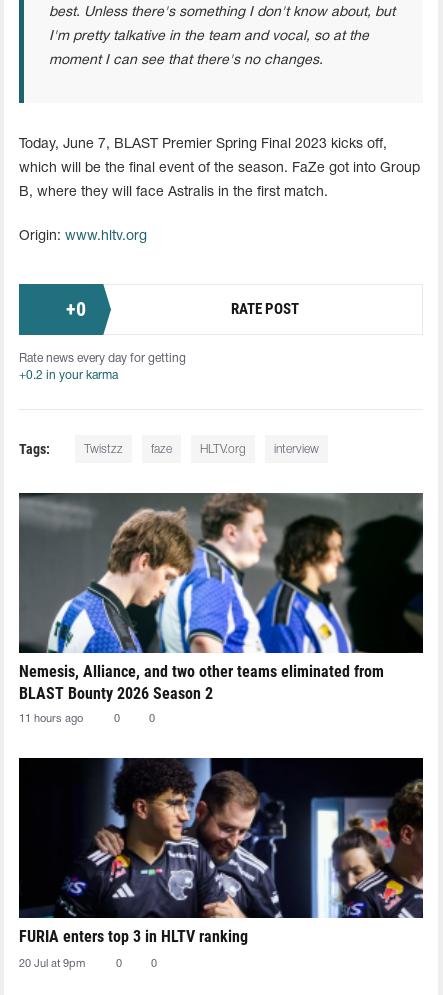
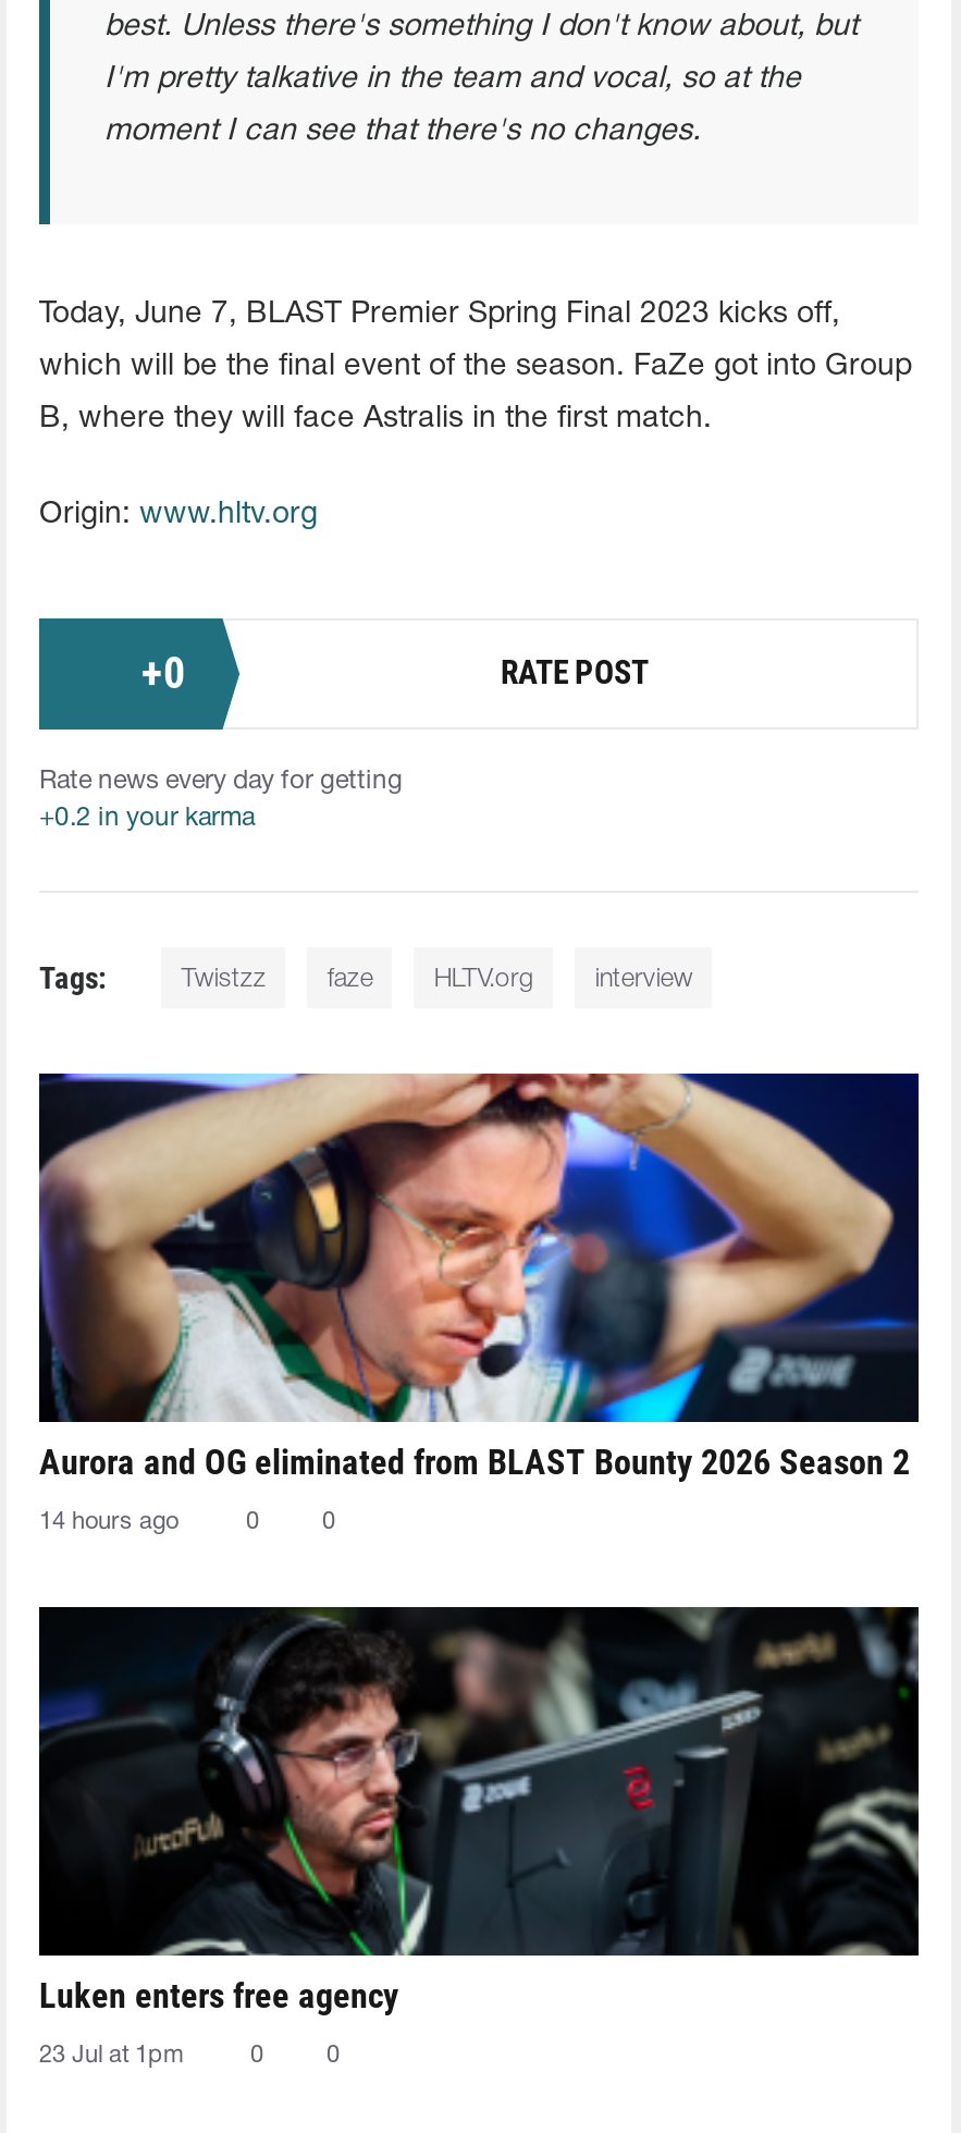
- [image]
- Nemesis, Alliance, and two other teams eliminated from
- BLAST Bounty 2026 Season 2
+ [image]
+ Aurora and OG eliminated from BLAST Bounty 2026 Season 2

- 11 hours ago
+ 14 hours ago

- [image]
- FURIA enters top 3 in HLTV ranking
+ [image]
+ Luken enters free agency

- 20 Jul at 9pm
+ 23 Jul at 1pm
